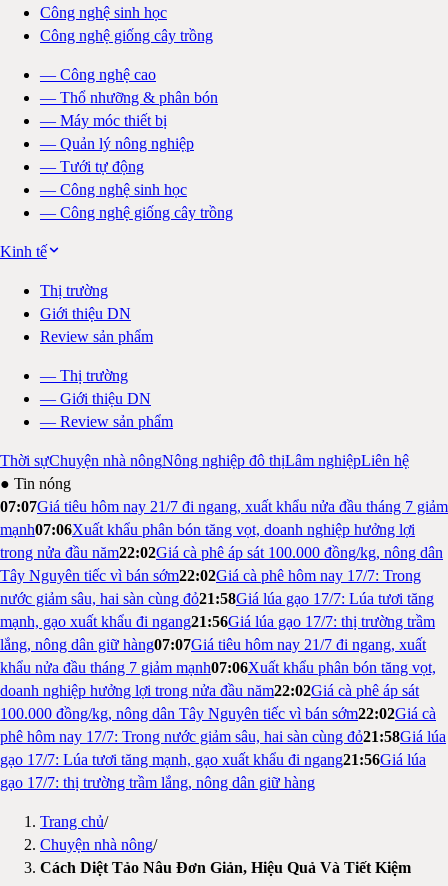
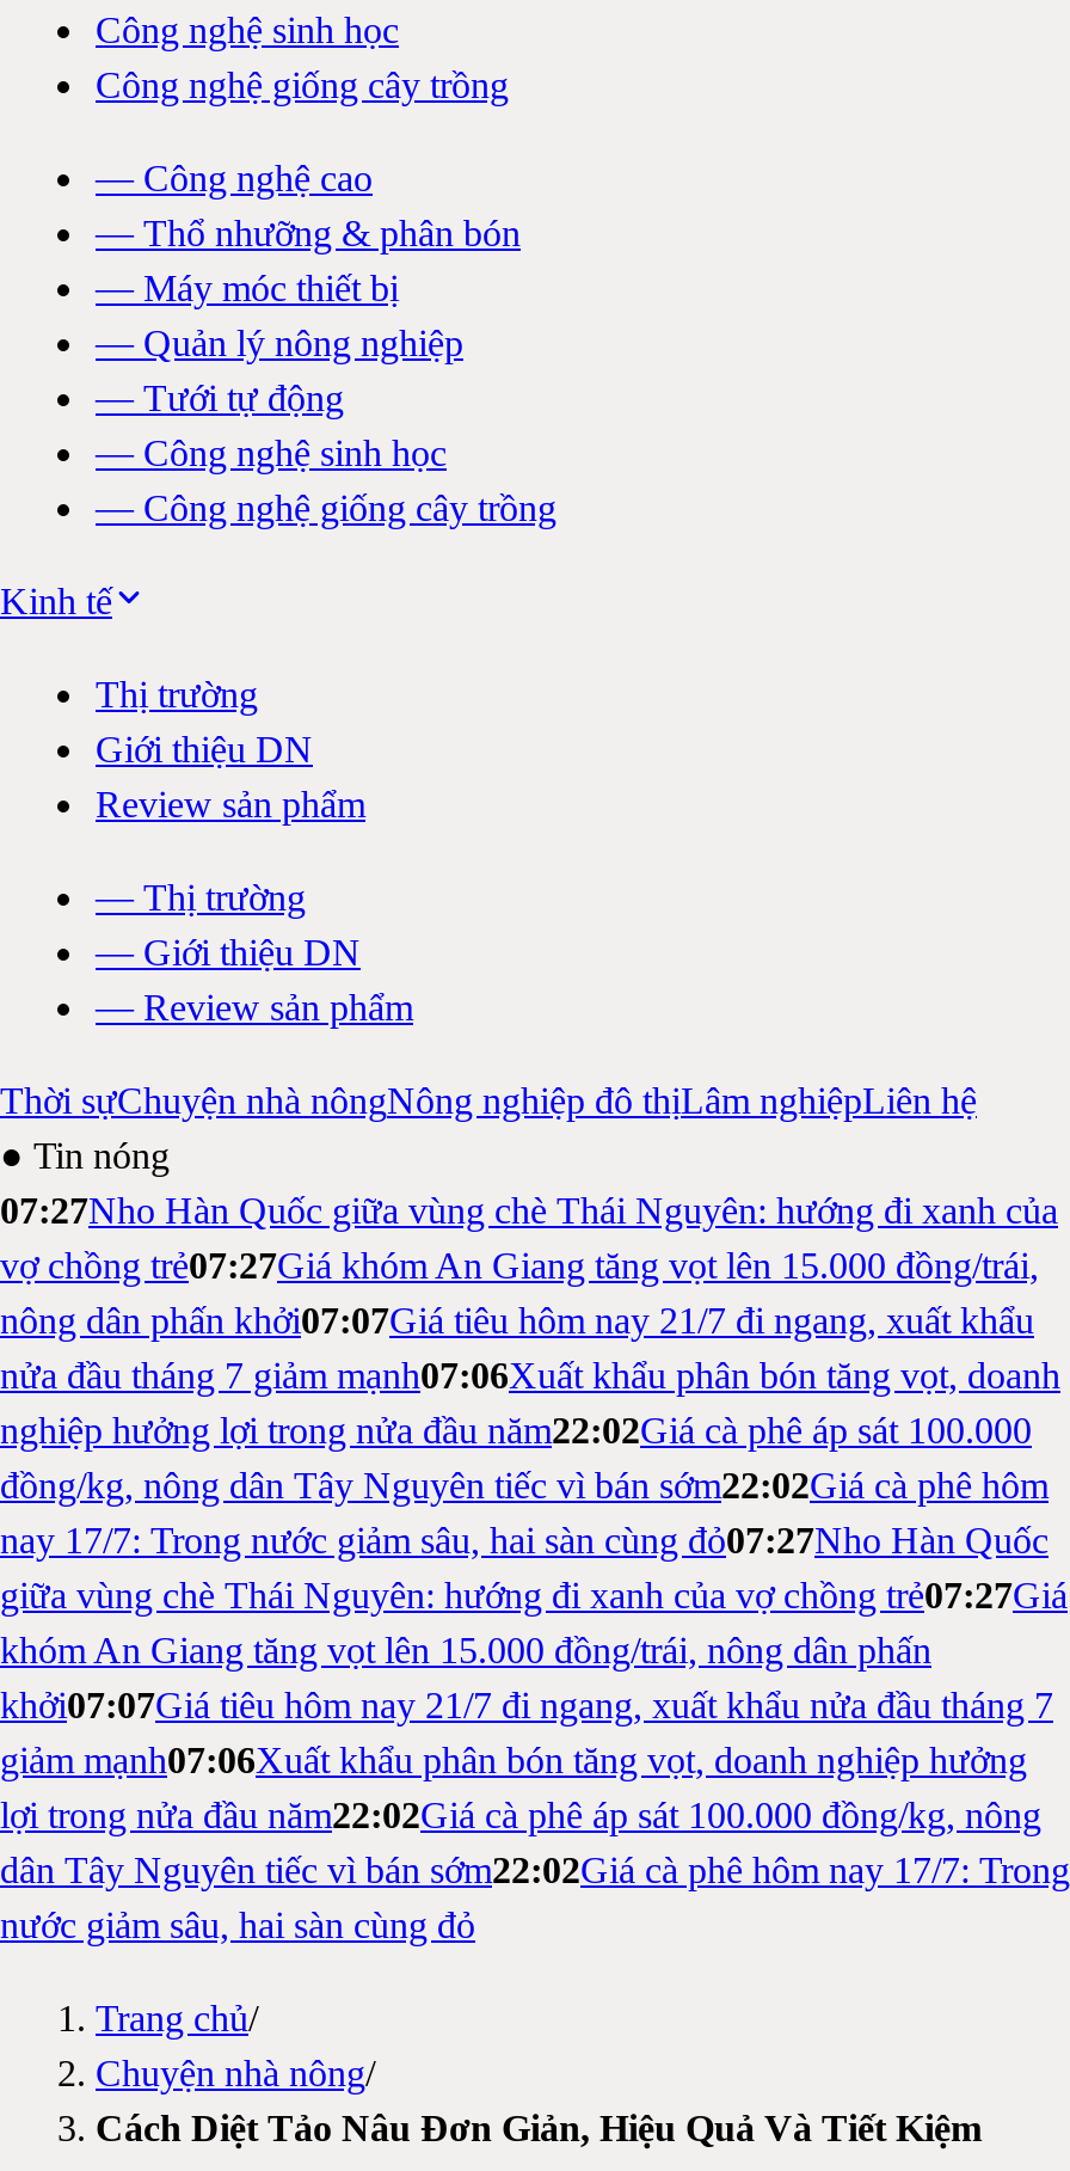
- 07:07Giá tiêu hôm nay 21/7 đi ngang, xuất khẩu nửa đầu tháng 7 giảm
- mạnh07:06Xuất khẩu phân bón tăng vọt, doanh nghiệp hưởng lợi
- trong nửa đầu năm22:02Giá cà phê áp sát 100.000 đồng/kg, nông dân
- Tây Nguyên tiếc vì bán sớm22:02Giá cà phê hôm nay 17/7: Trong
- nước giảm sâu, hai sàn cùng đỏ21:58Giá lúa gạo 17/7: Lúa tươi tăng
- mạnh, gạo xuất khẩu đi ngang21:56Giá lúa gạo 17/7: thị trường trầm
- lắng, nông dân giữ hàng07:07Giá tiêu hôm nay 21/7 đi ngang, xuất
- khẩu nửa đầu tháng 7 giảm mạnh07:06Xuất khẩu phân bón tăng vọt,
- doanh nghiệp hưởng lợi trong nửa đầu năm22:02Giá cà phê áp sát
- 100.000 đồng/kg, nông dân Tây Nguyên tiếc vì bán sớm22:02Giá cà
- phê hôm nay 17/7: Trong nước giảm sâu, hai sàn cùng đỏ21:58Giá lúa
- gạo 17/7: Lúa tươi tăng mạnh, gạo xuất khẩu đi ngang21:56Giá lúa
- gạo 17/7: thị trường trầm lắng, nông dân giữ hàng
+ 07:27Nho Hàn Quốc giữa vùng chè Thái Nguyên: hướng đi xanh của
+ vợ chồng trẻ07:27Giá khóm An Giang tăng vọt lên 15.000 đồng/trái,
+ nông dân phấn khởi07:07Giá tiêu hôm nay 21/7 đi ngang, xuất khẩu
+ nửa đầu tháng 7 giảm mạnh07:06Xuất khẩu phân bón tăng vọt, doanh
+ nghiệp hưởng lợi trong nửa đầu năm22:02Giá cà phê áp sát 100.000
+ đồng/kg, nông dân Tây Nguyên tiếc vì bán sớm22:02Giá cà phê hôm
+ nay 17/7: Trong nước giảm sâu, hai sàn cùng đỏ07:27Nho Hàn Quốc
+ giữa vùng chè Thái Nguyên: hướng đi xanh của vợ chồng trẻ07:27Giá
+ khóm An Giang tăng vọt lên 15.000 đồng/trái, nông dân phấn
+ khởi07:07Giá tiêu hôm nay 21/7 đi ngang, xuất khẩu nửa đầu tháng 7
+ giảm mạnh07:06Xuất khẩu phân bón tăng vọt, doanh nghiệp hưởng
+ lợi trong nửa đầu năm22:02Giá cà phê áp sát 100.000 đồng/kg, nông
+ dân Tây Nguyên tiếc vì bán sớm22:02Giá cà phê hôm nay 17/7: Trong
+ nước giảm sâu, hai sàn cùng đỏ
